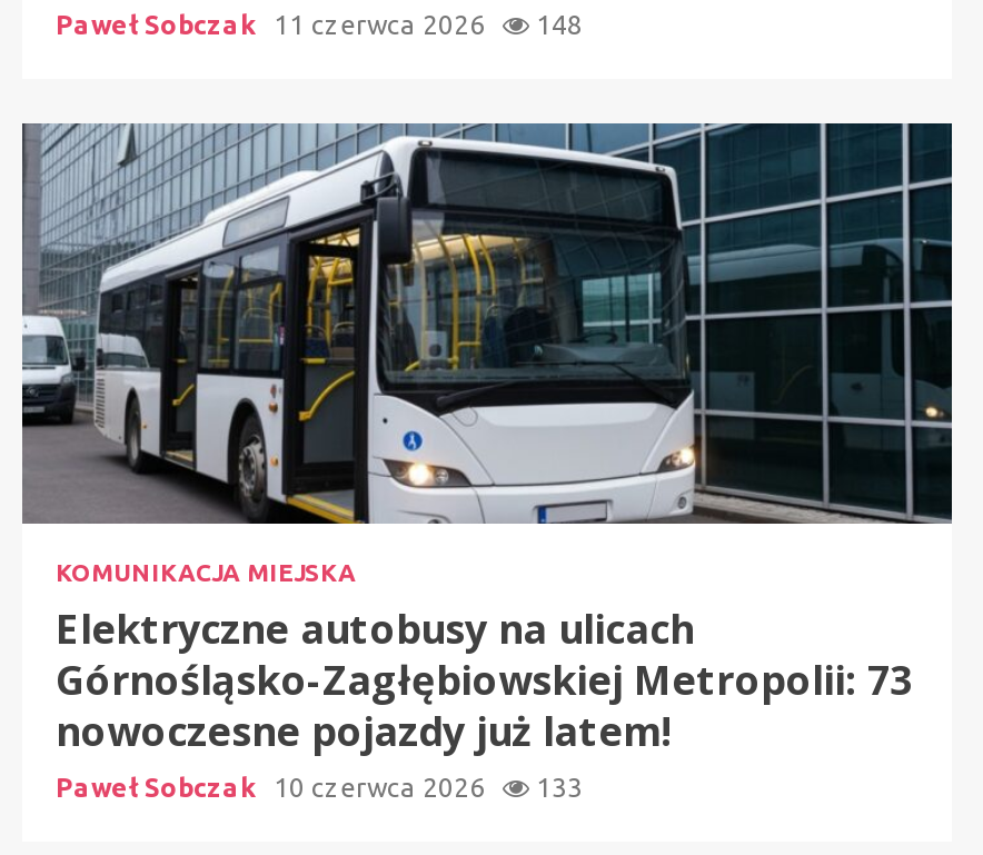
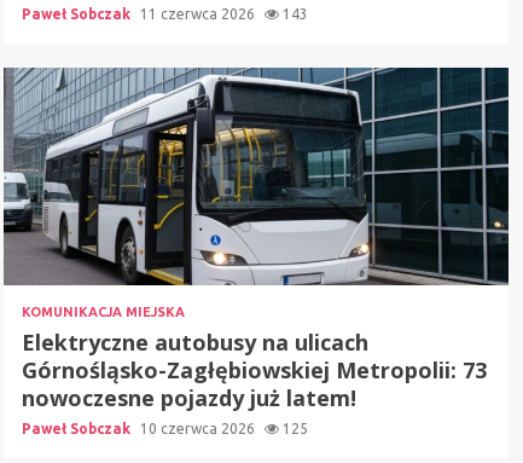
- Paweł Sobczak 11 czerwca 2026 148
+ Paweł Sobczak 11 czerwca 2026 143

- Paweł Sobczak 10 czerwca 2026 133
+ Paweł Sobczak 10 czerwca 2026 125
